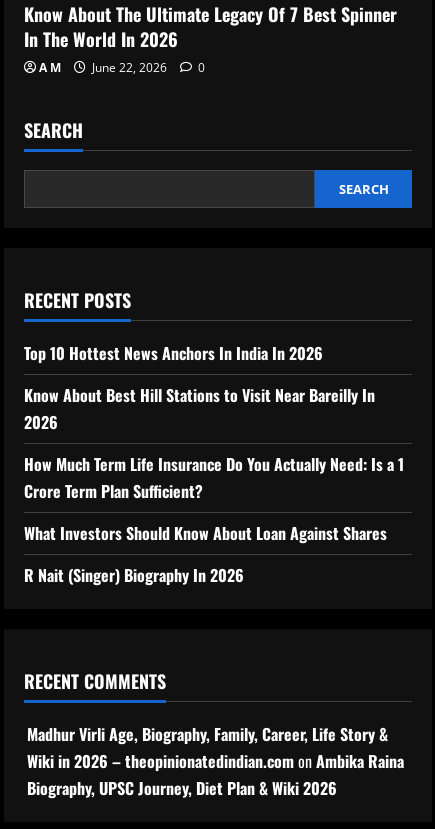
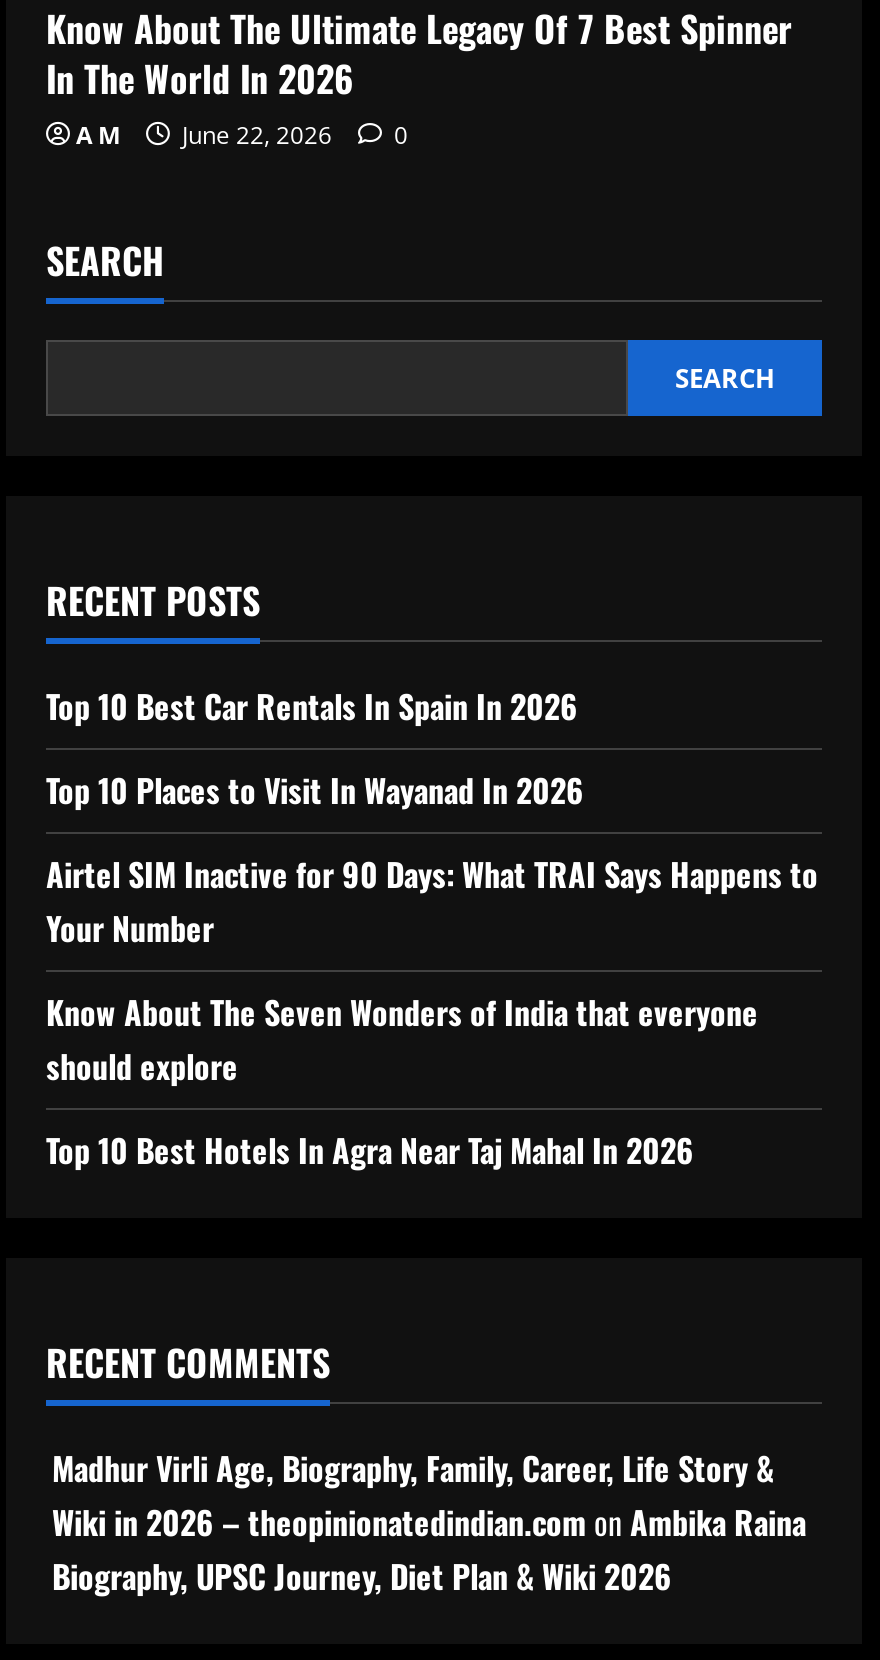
- Top 10 Hottest News Anchors In India In 2026
+ Top 10 Best Car Rentals In Spain In 2026

- Know About Best Hill Stations to Visit Near Bareilly In
- 2026
+ Top 10 Places to Visit In Wayanad In 2026

- How Much Term Life Insurance Do You Actually Need: Is a 1
- Crore Term Plan Sufficient?
+ Airtel SIM Inactive for 90 Days: What TRAI Says Happens to
+ Your Number

- What Investors Should Know About Loan Against Shares
+ Know About The Seven Wonders of India that everyone
+ should explore

- R Nait (Singer) Biography In 2026
+ Top 10 Best Hotels In Agra Near Taj Mahal In 2026
